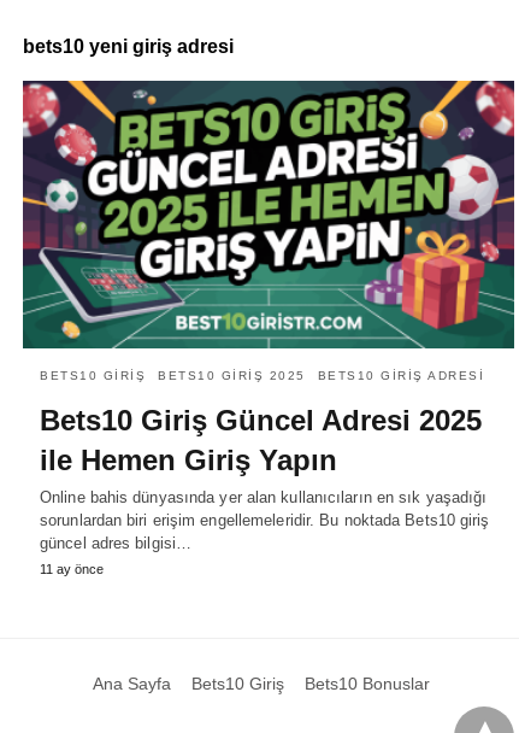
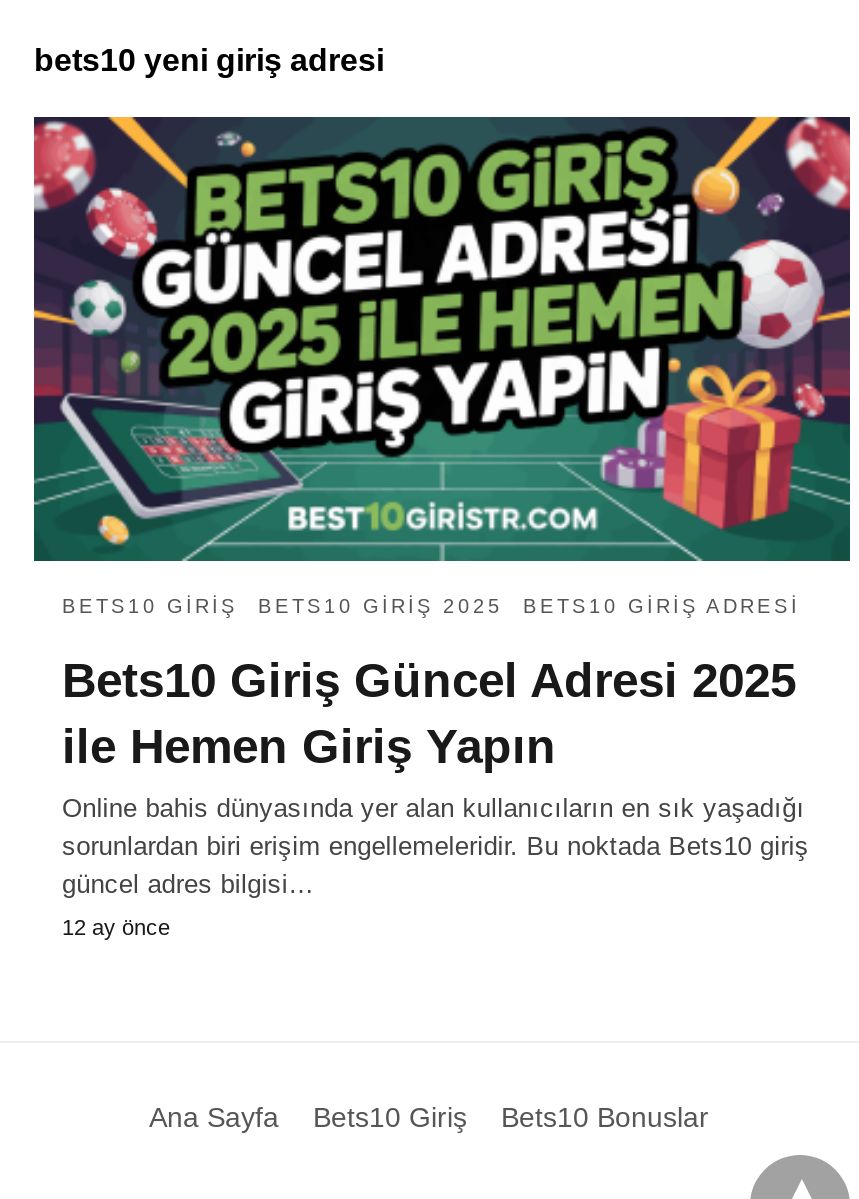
- 11 ay önce
+ 12 ay önce
